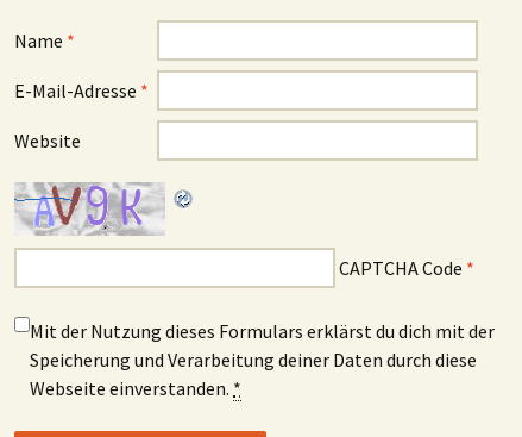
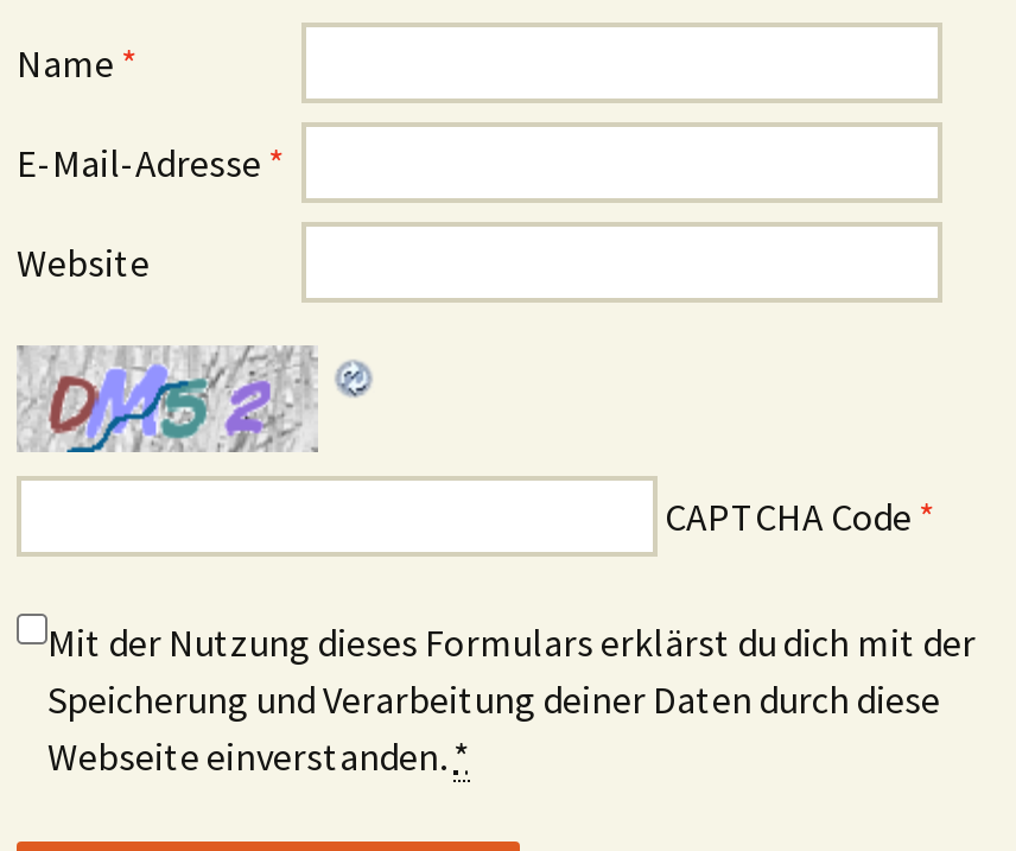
- [image]
+ [image]
